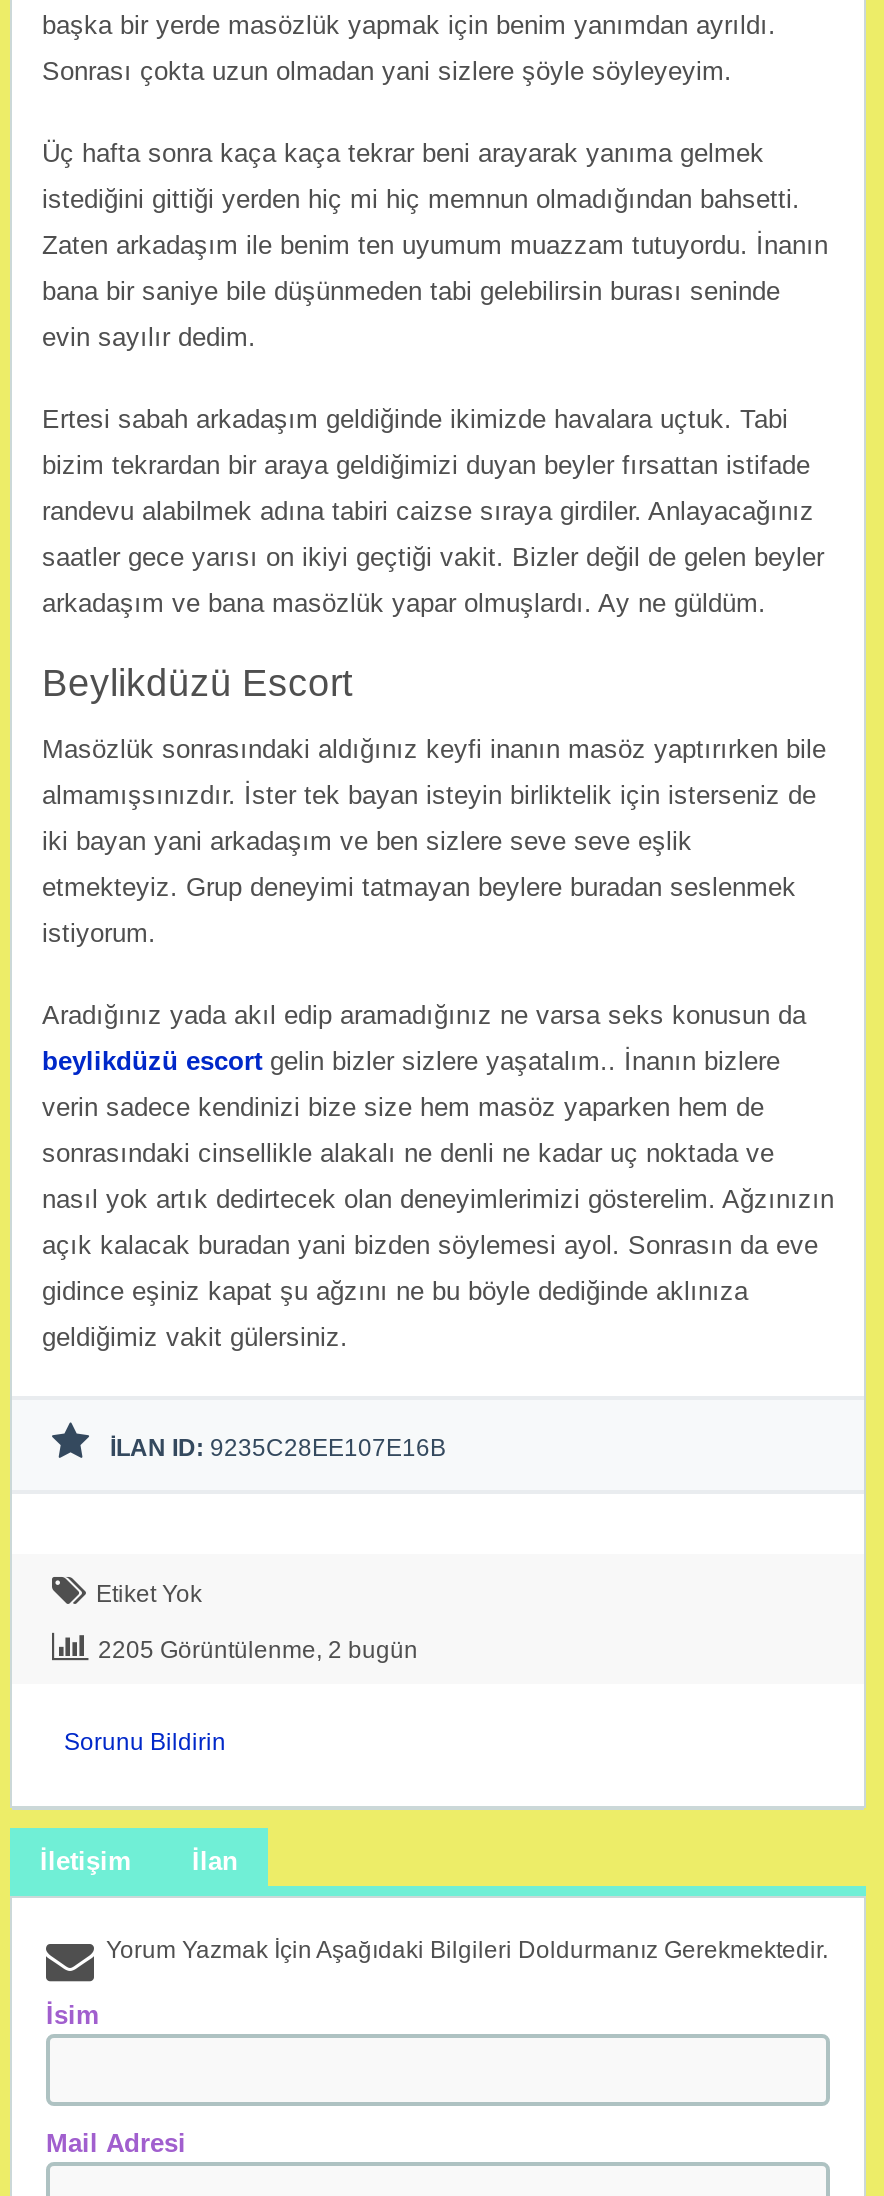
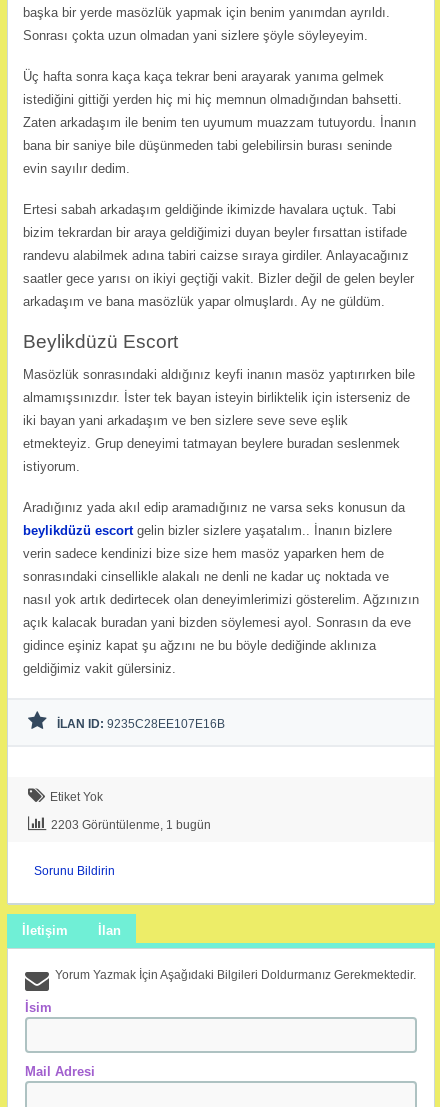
- 2205 Görüntülenme, 2 bugün
+ 2203 Görüntülenme, 1 bugün
